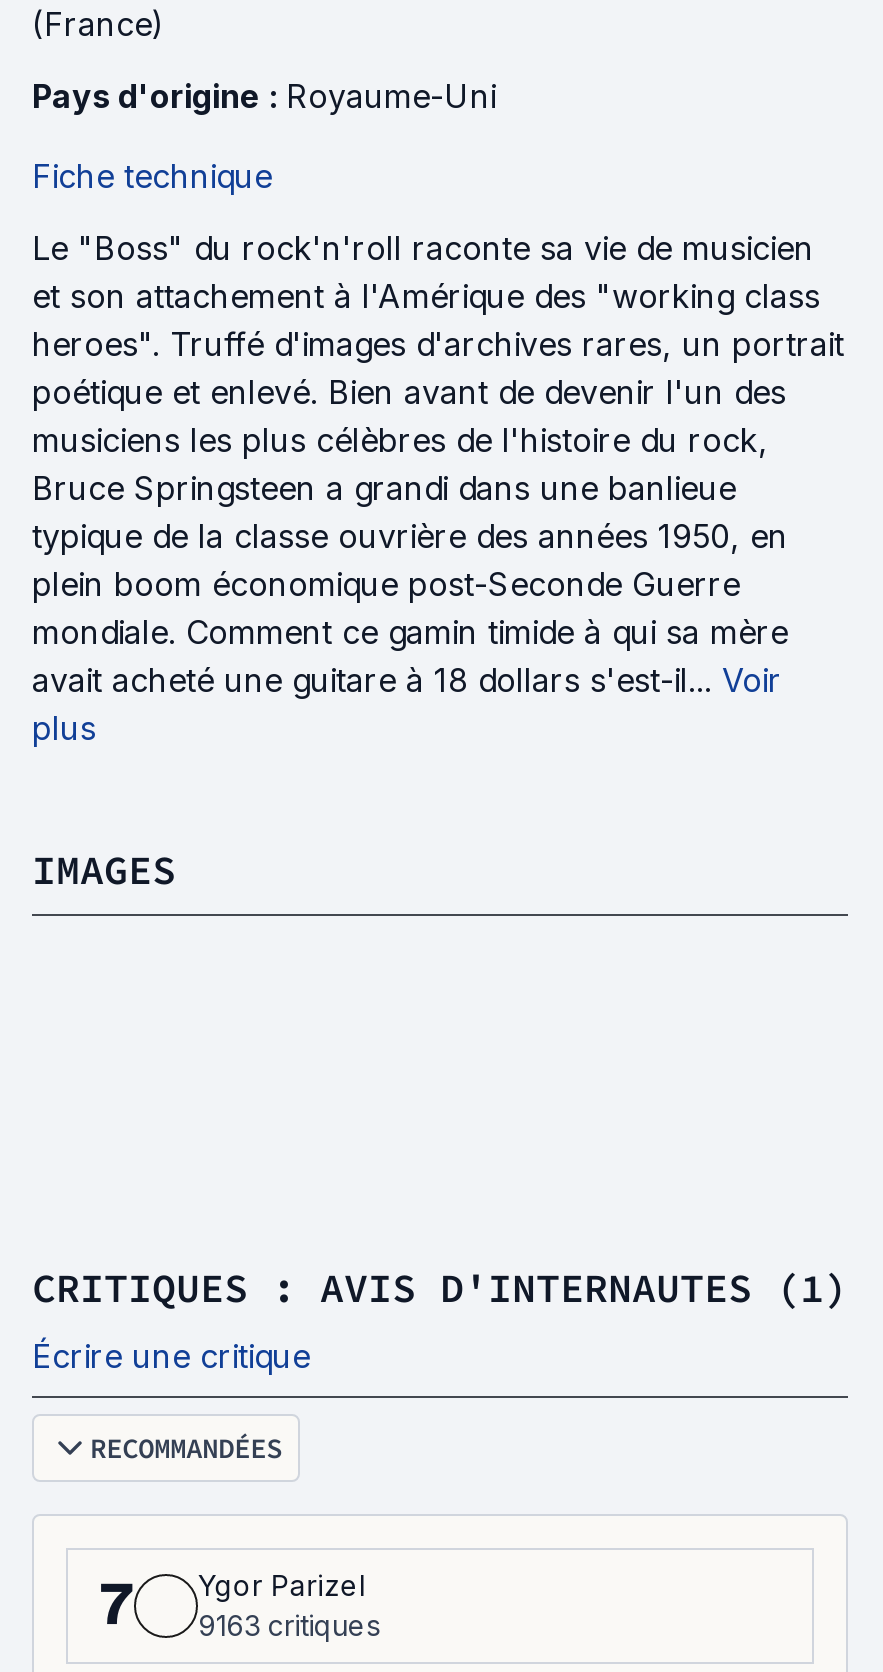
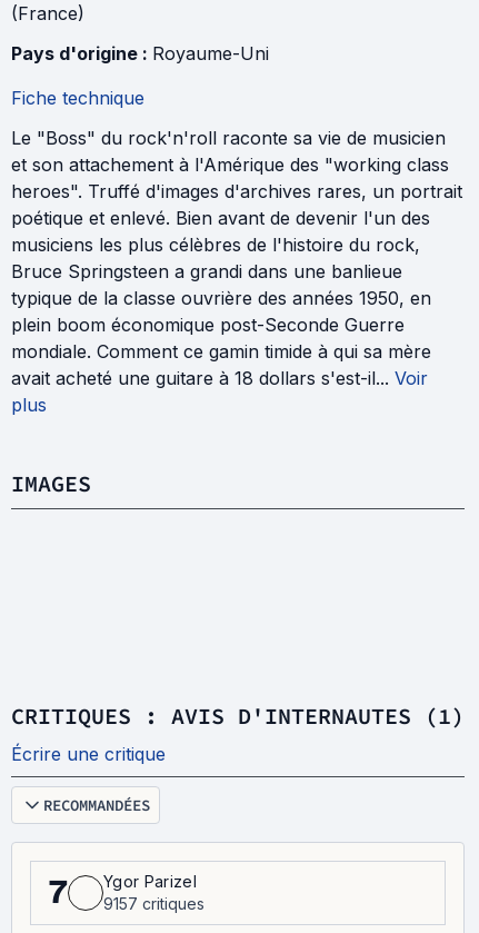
- 7 9163 critiques Ygor Parizel
+ 7 9157 critiques Ygor Parizel
